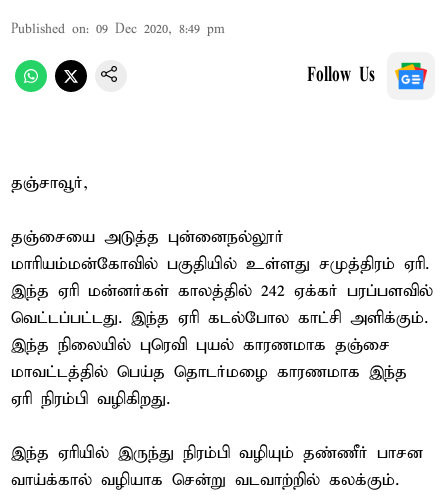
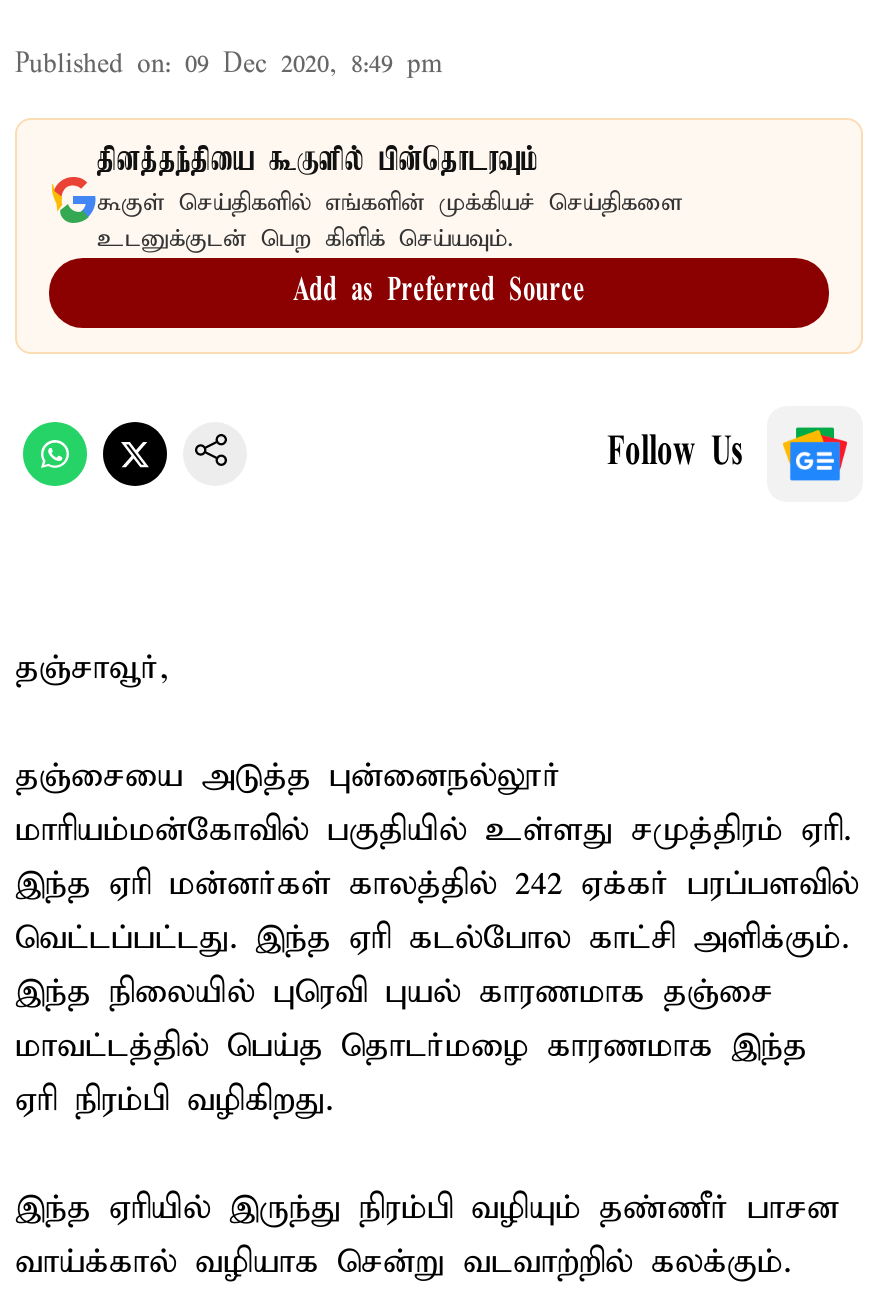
+ [image]
+ தினத்தந்தியை கூகுளில் பின்தொடரவும்
+ கூகுள் செய்திகளில் எங்களின் முக்கியச் செய்திகளை
+ உடனுக்குடன் பெற கிளிக் செய்யவும்.
+ Add as Preferred Source
